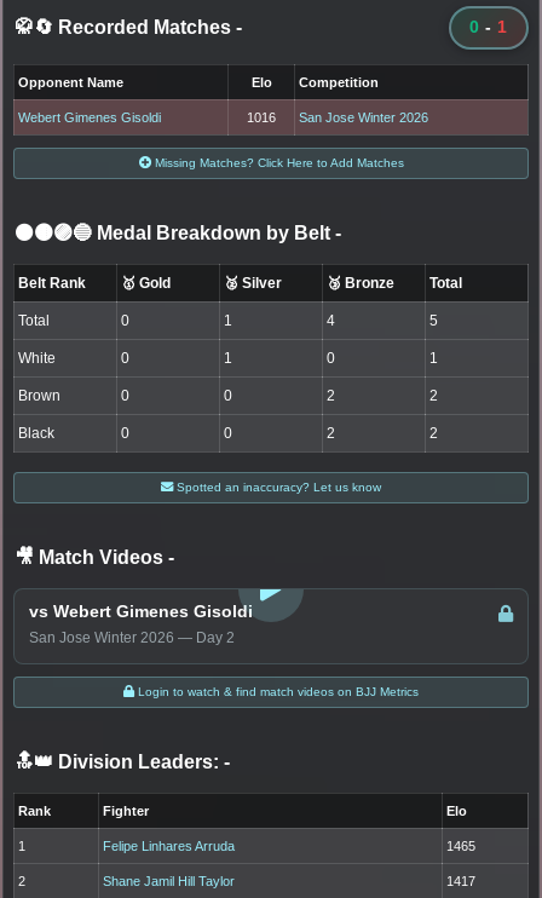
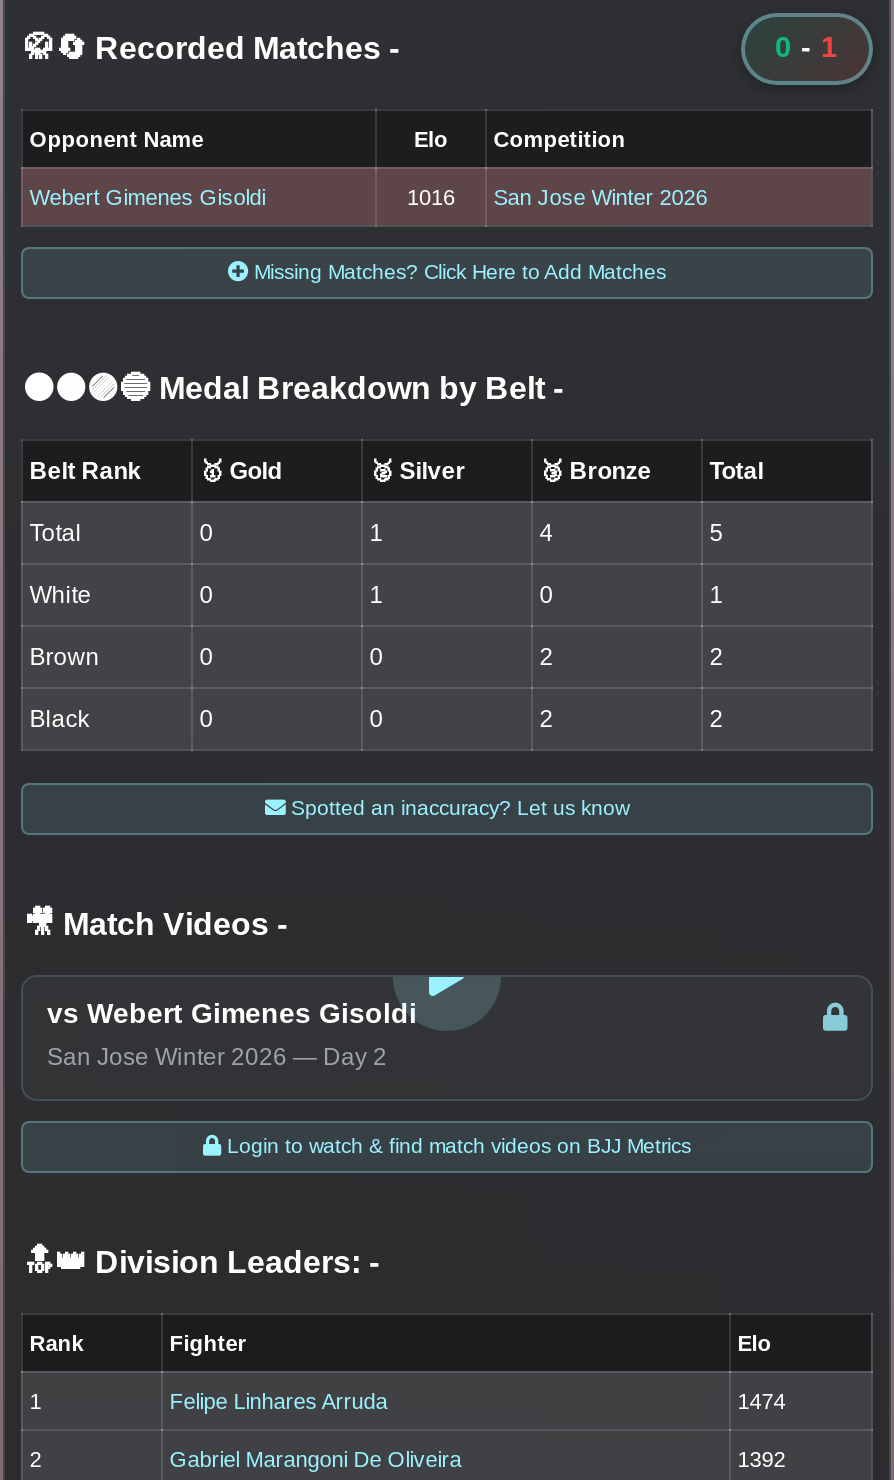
- 1465
+ 1474

- Shane Jamil Hill Taylor
- 1417
+ Gabriel Marangoni De Oliveira
+ 1392
